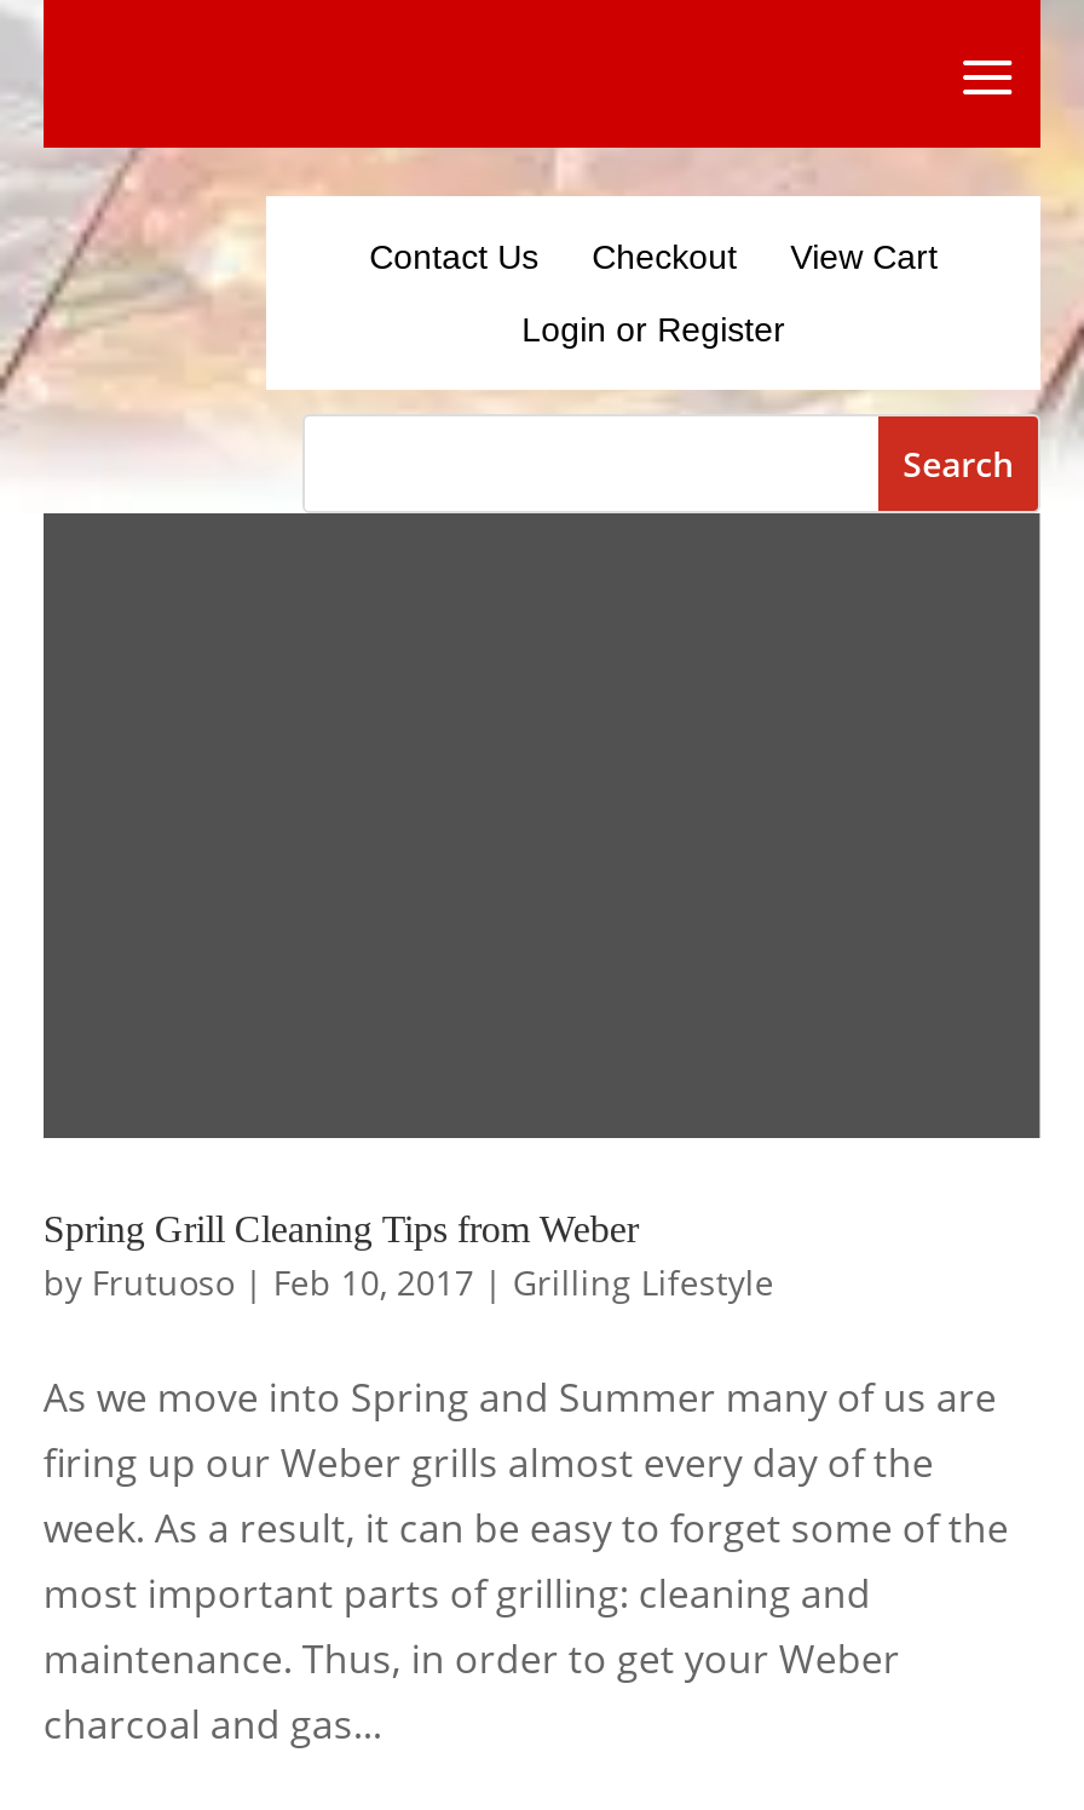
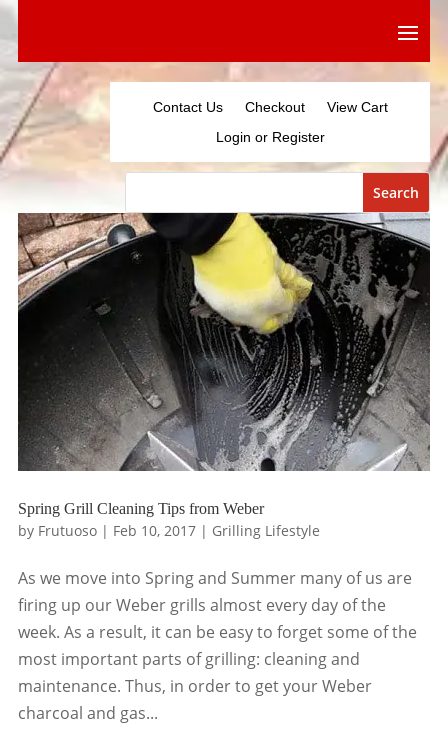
+ [image]
